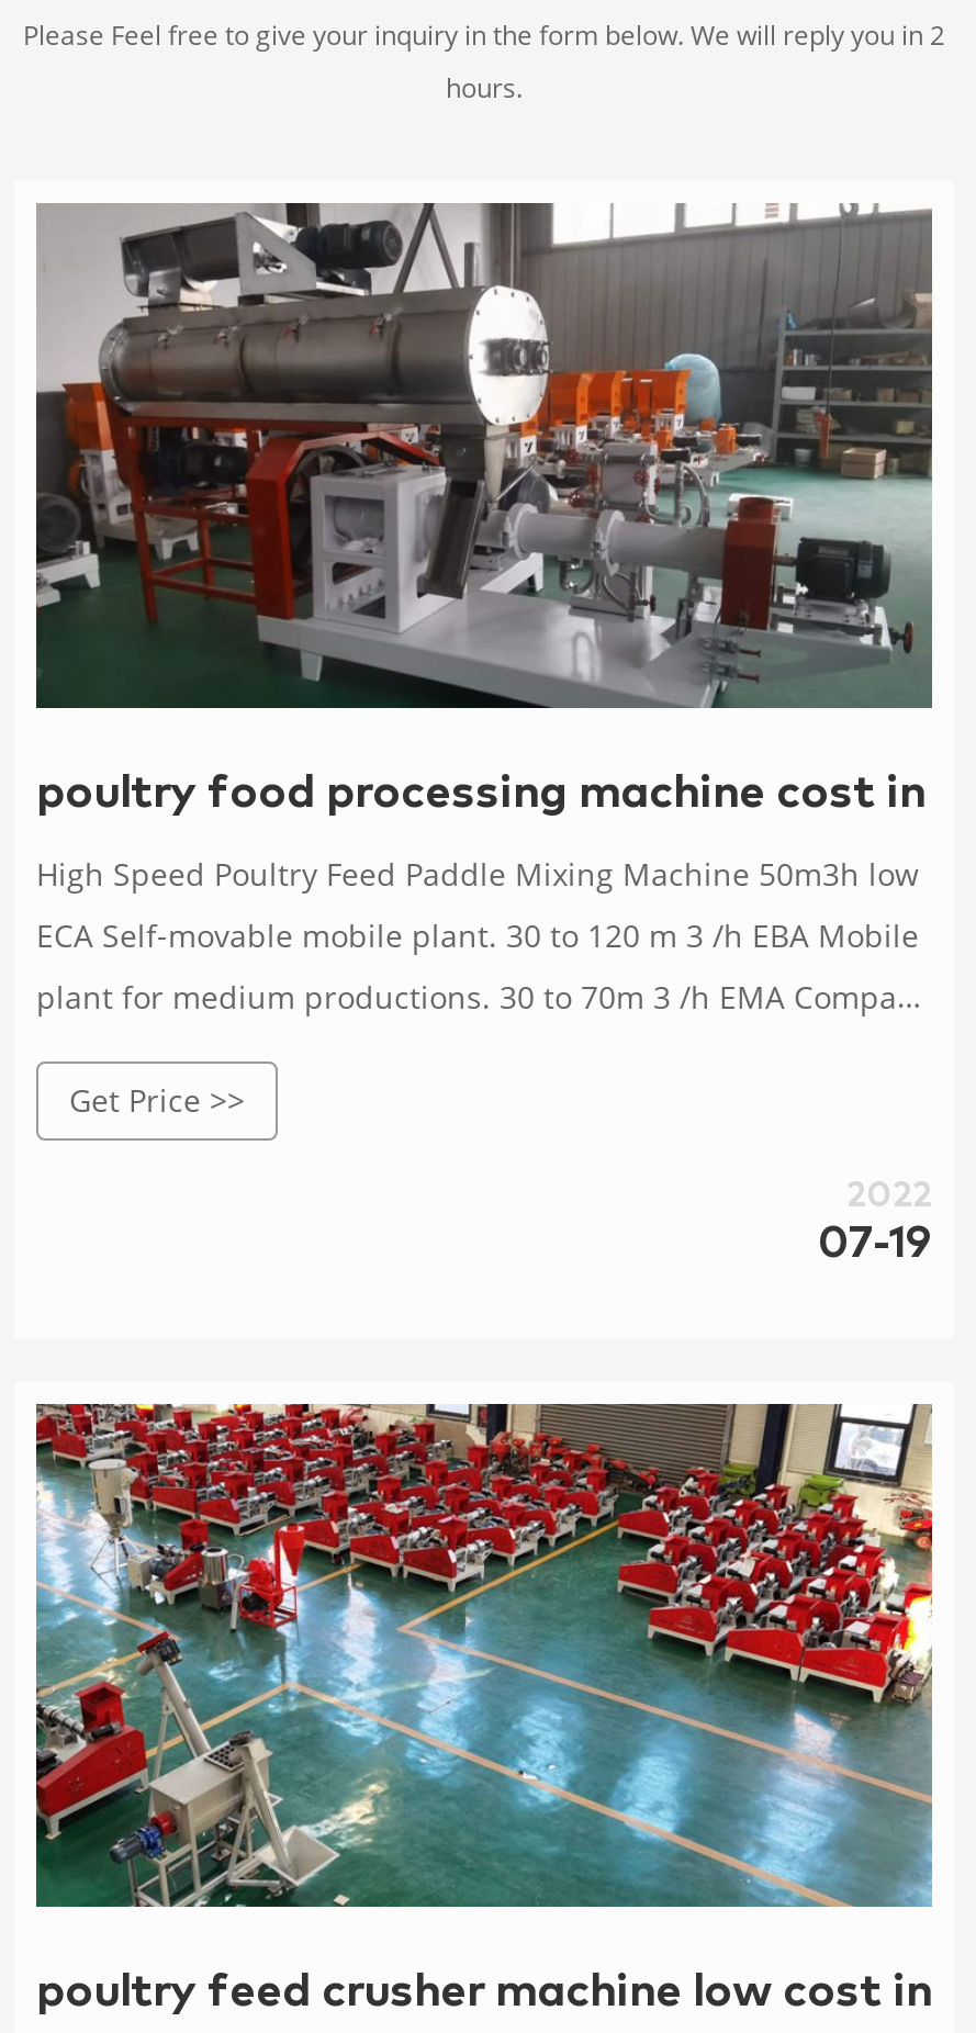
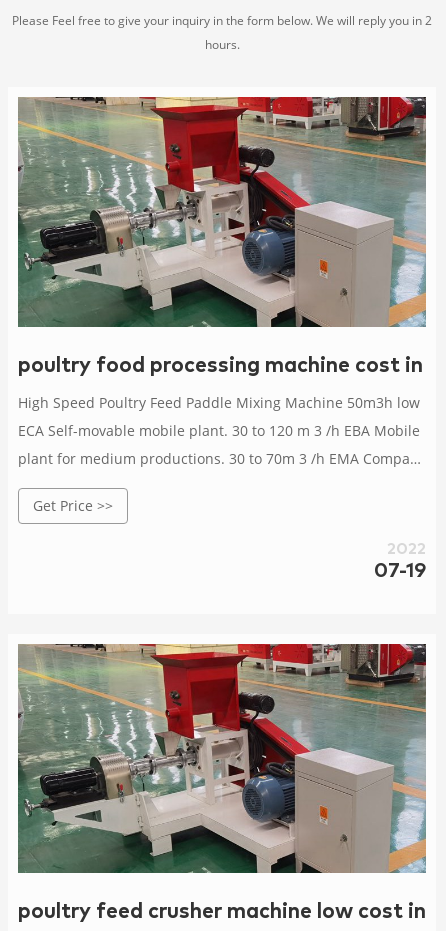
- [image]
+ [image]

- [image]
+ [image]
